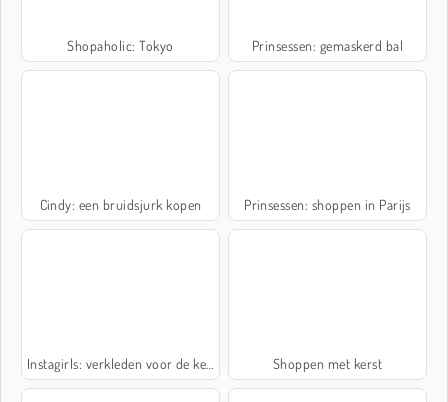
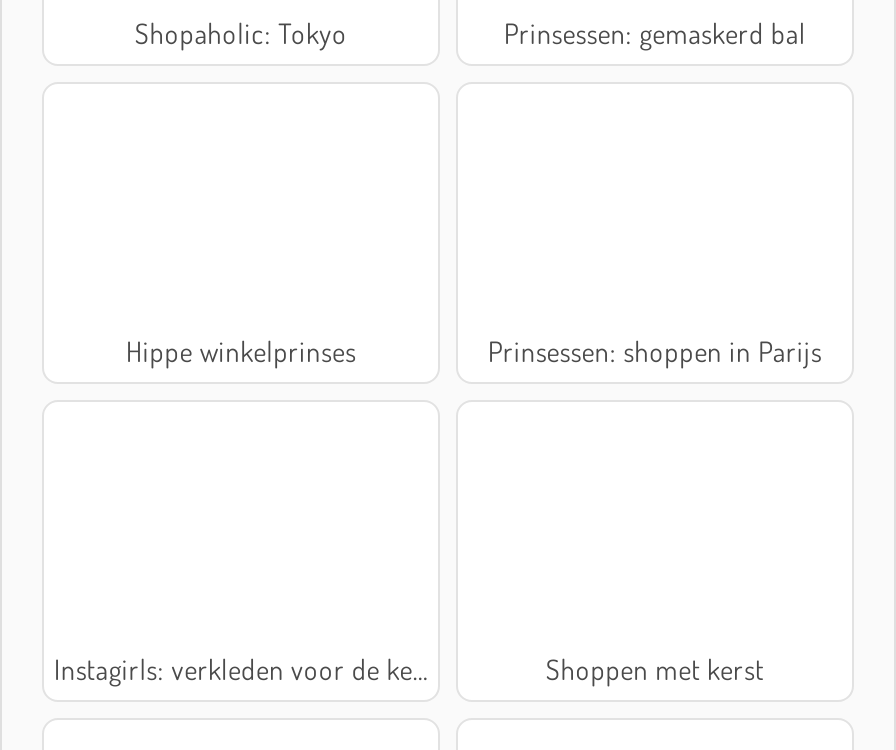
- Cindy: een bruidsjurk kopen
+ Hippe winkelprinses
